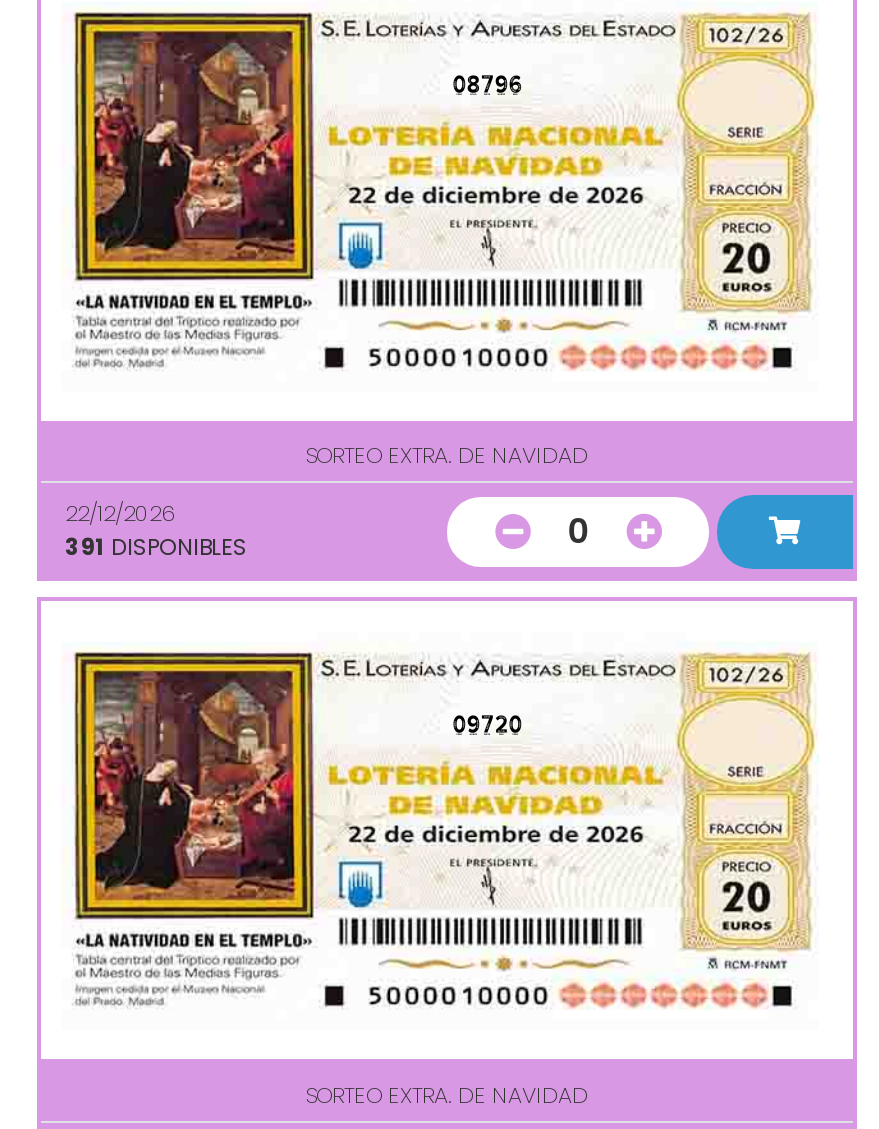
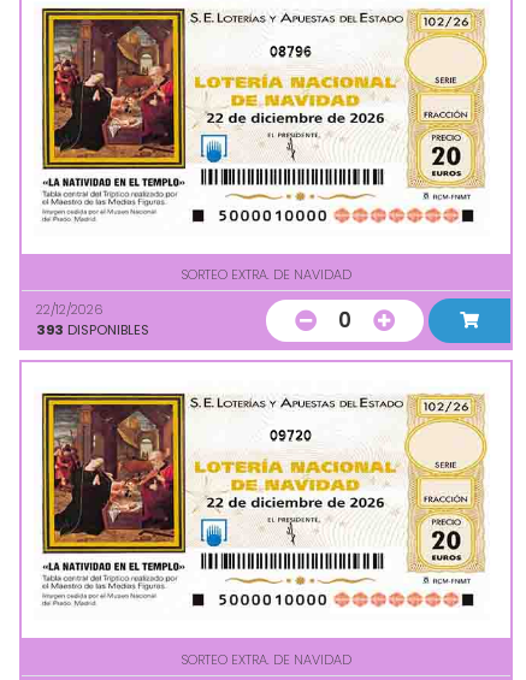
- 391 DISPONIBLES
+ 393 DISPONIBLES
